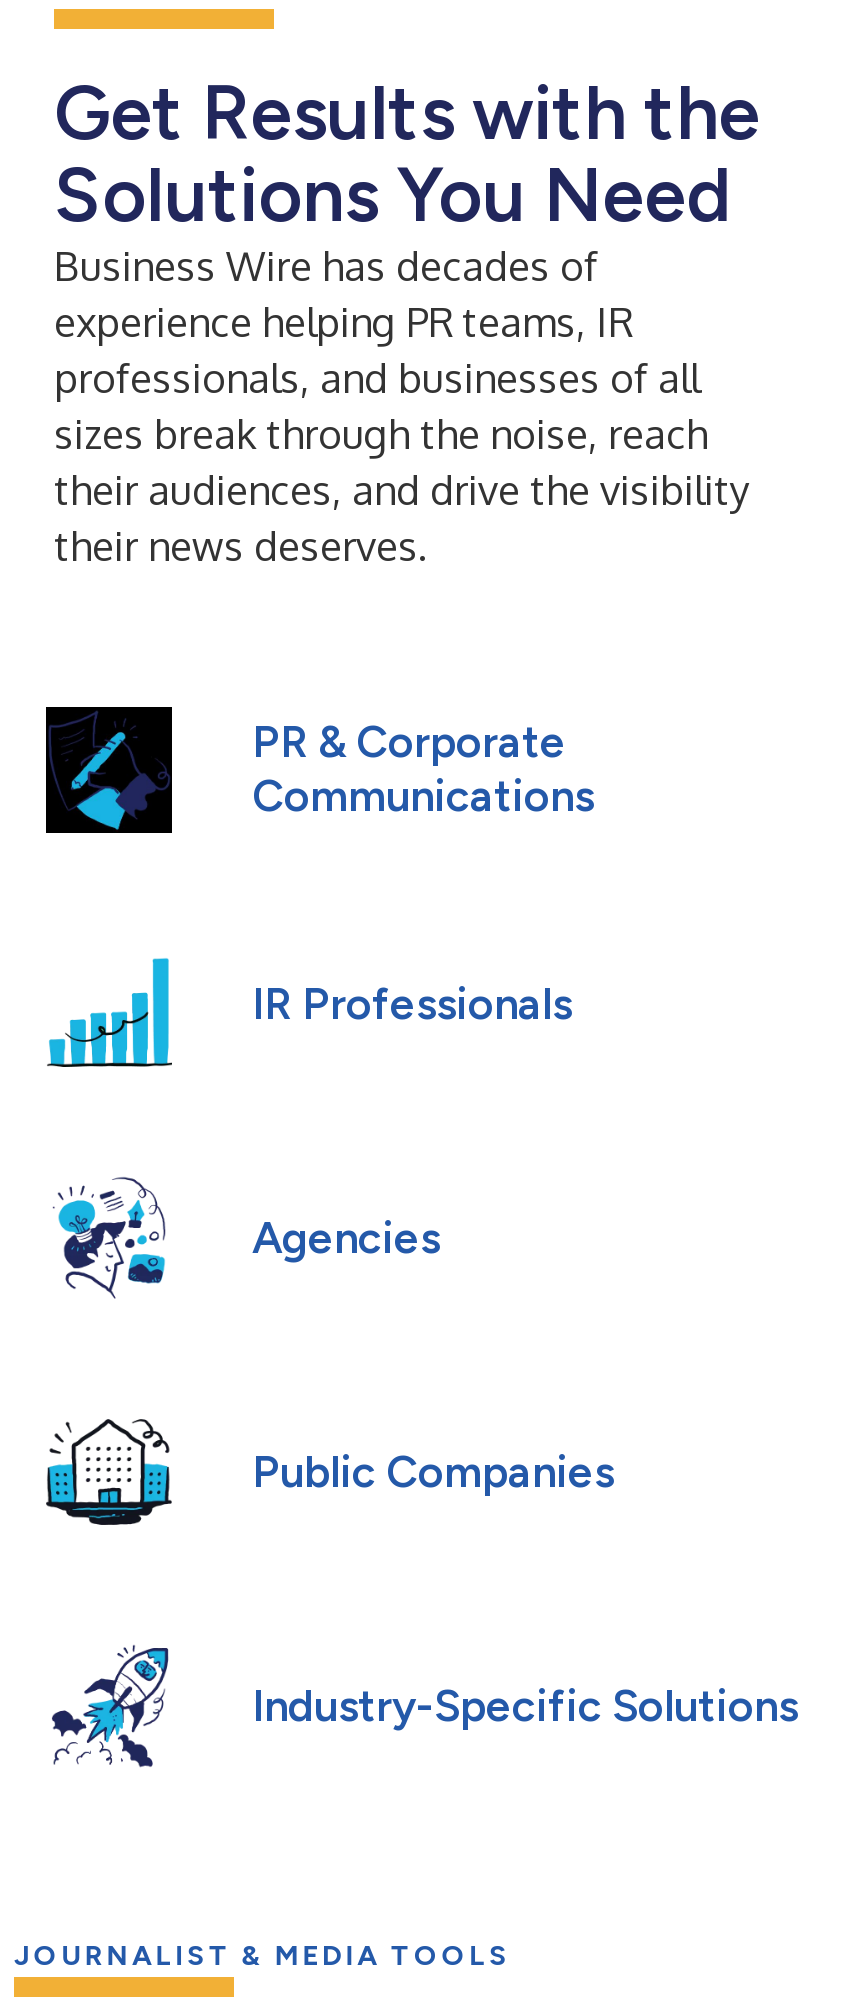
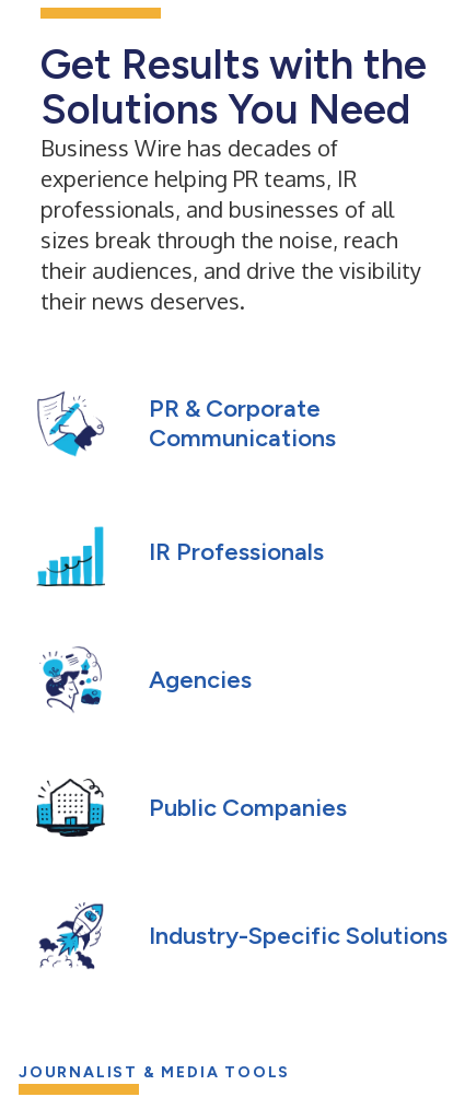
- [image]
+ [image]
